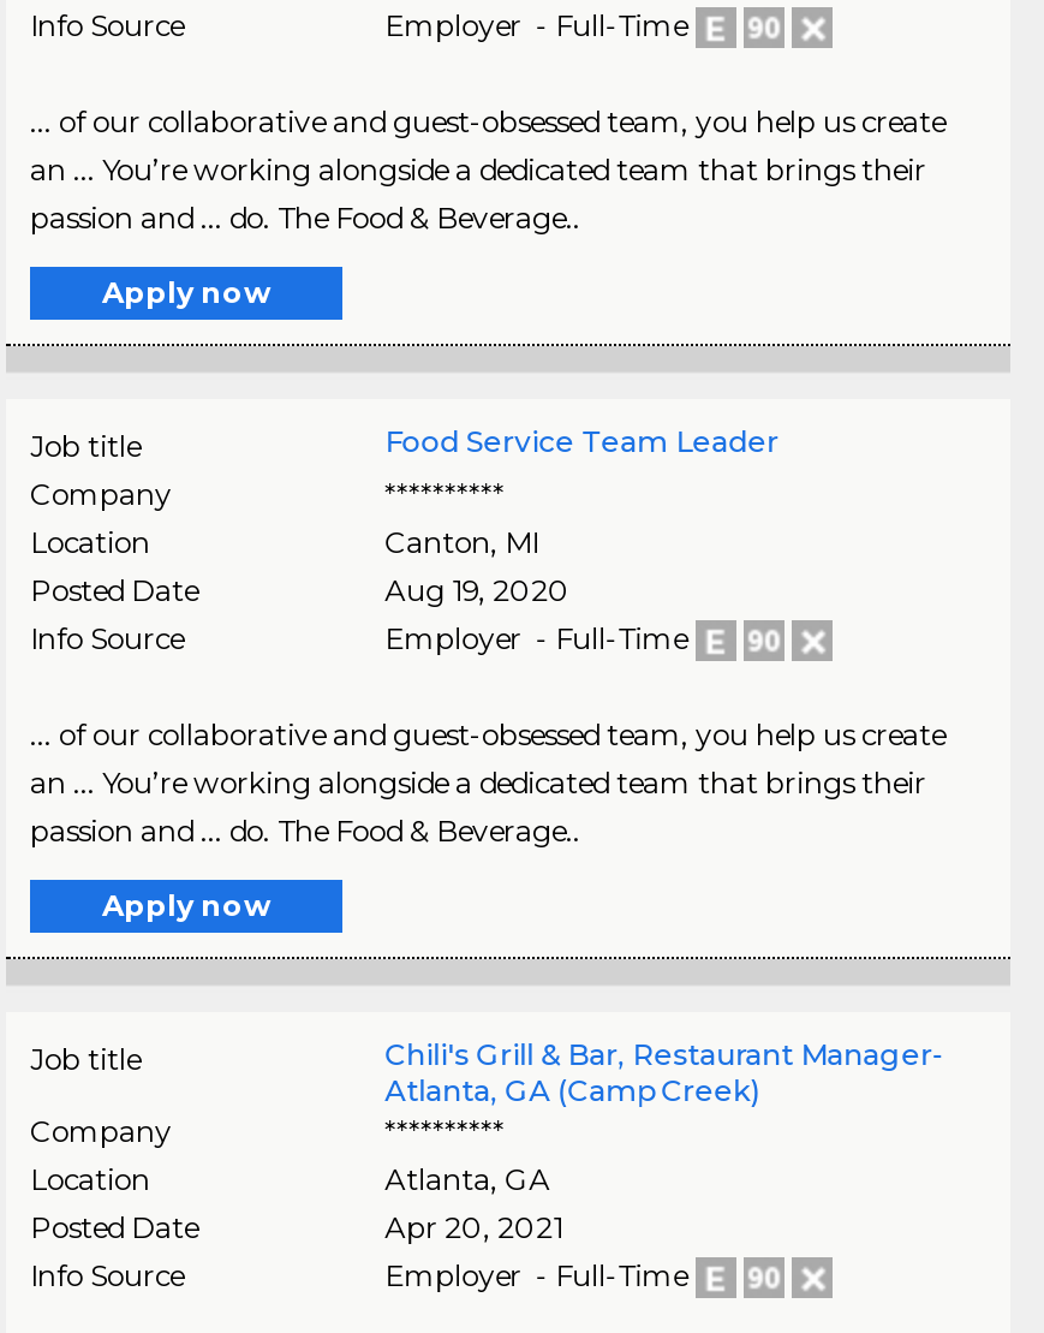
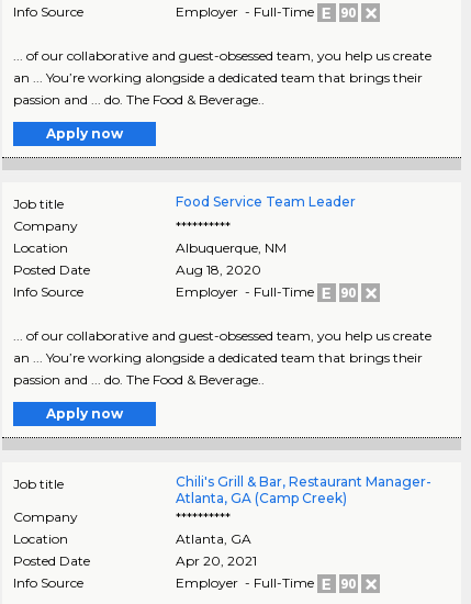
- Canton, MI
+ Albuquerque, NM

- Aug 19, 2020
+ Aug 18, 2020
